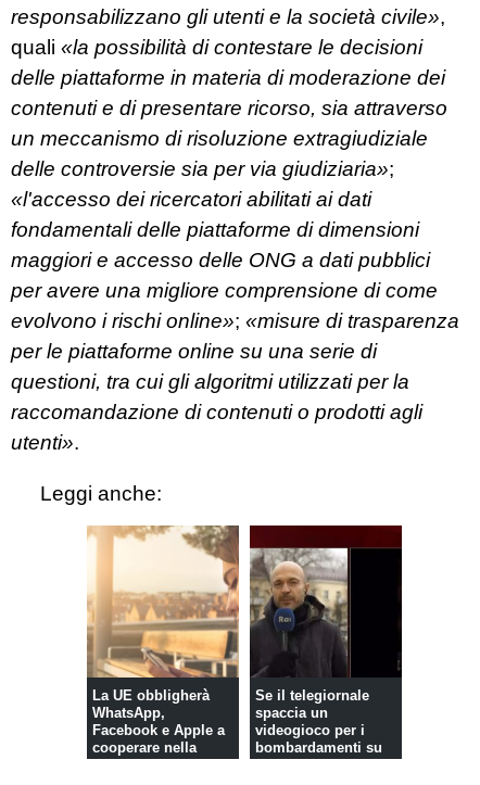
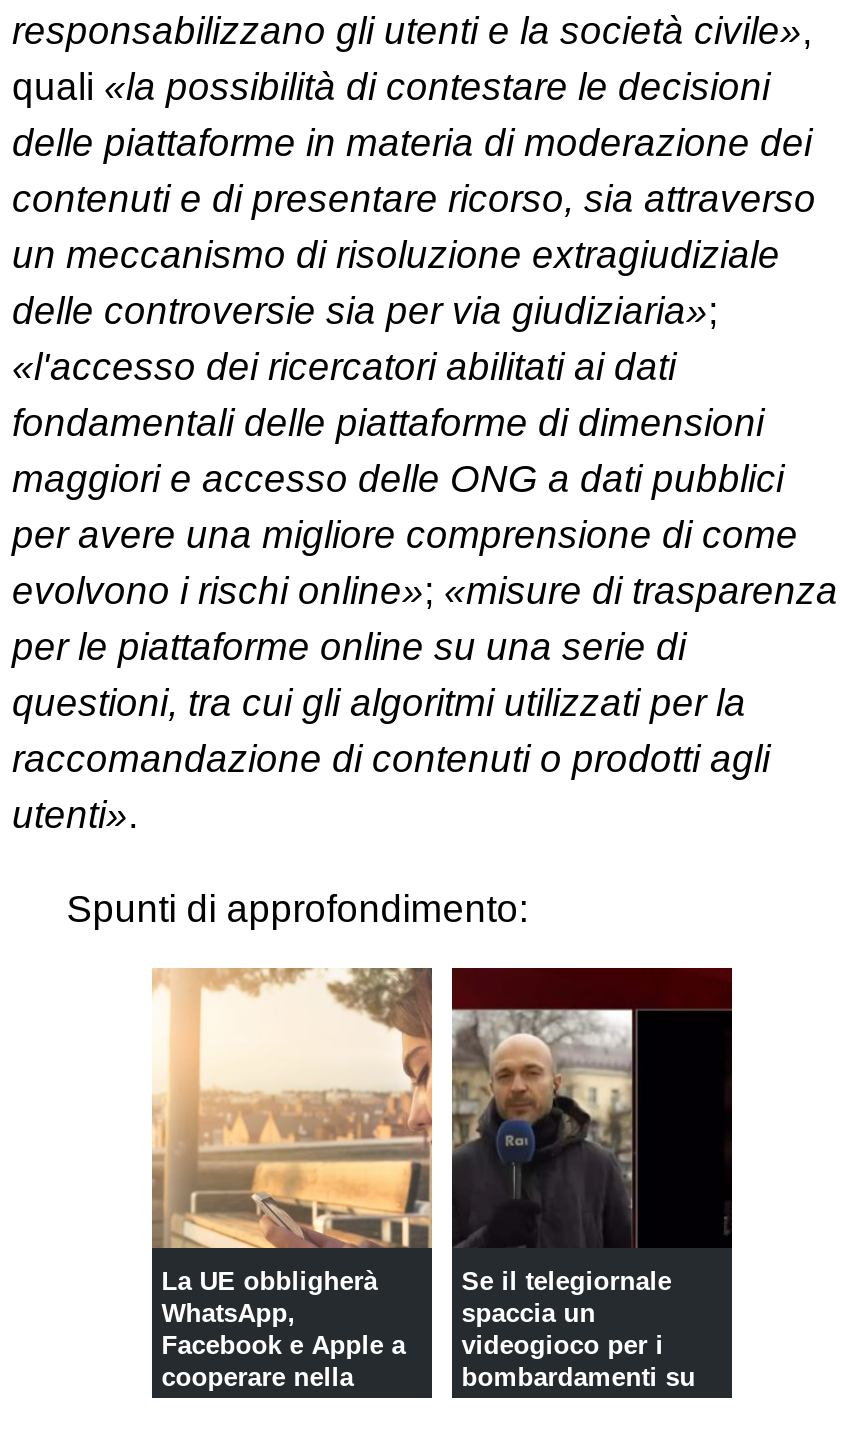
- Leggi anche:
+ Spunti di approfondimento:
